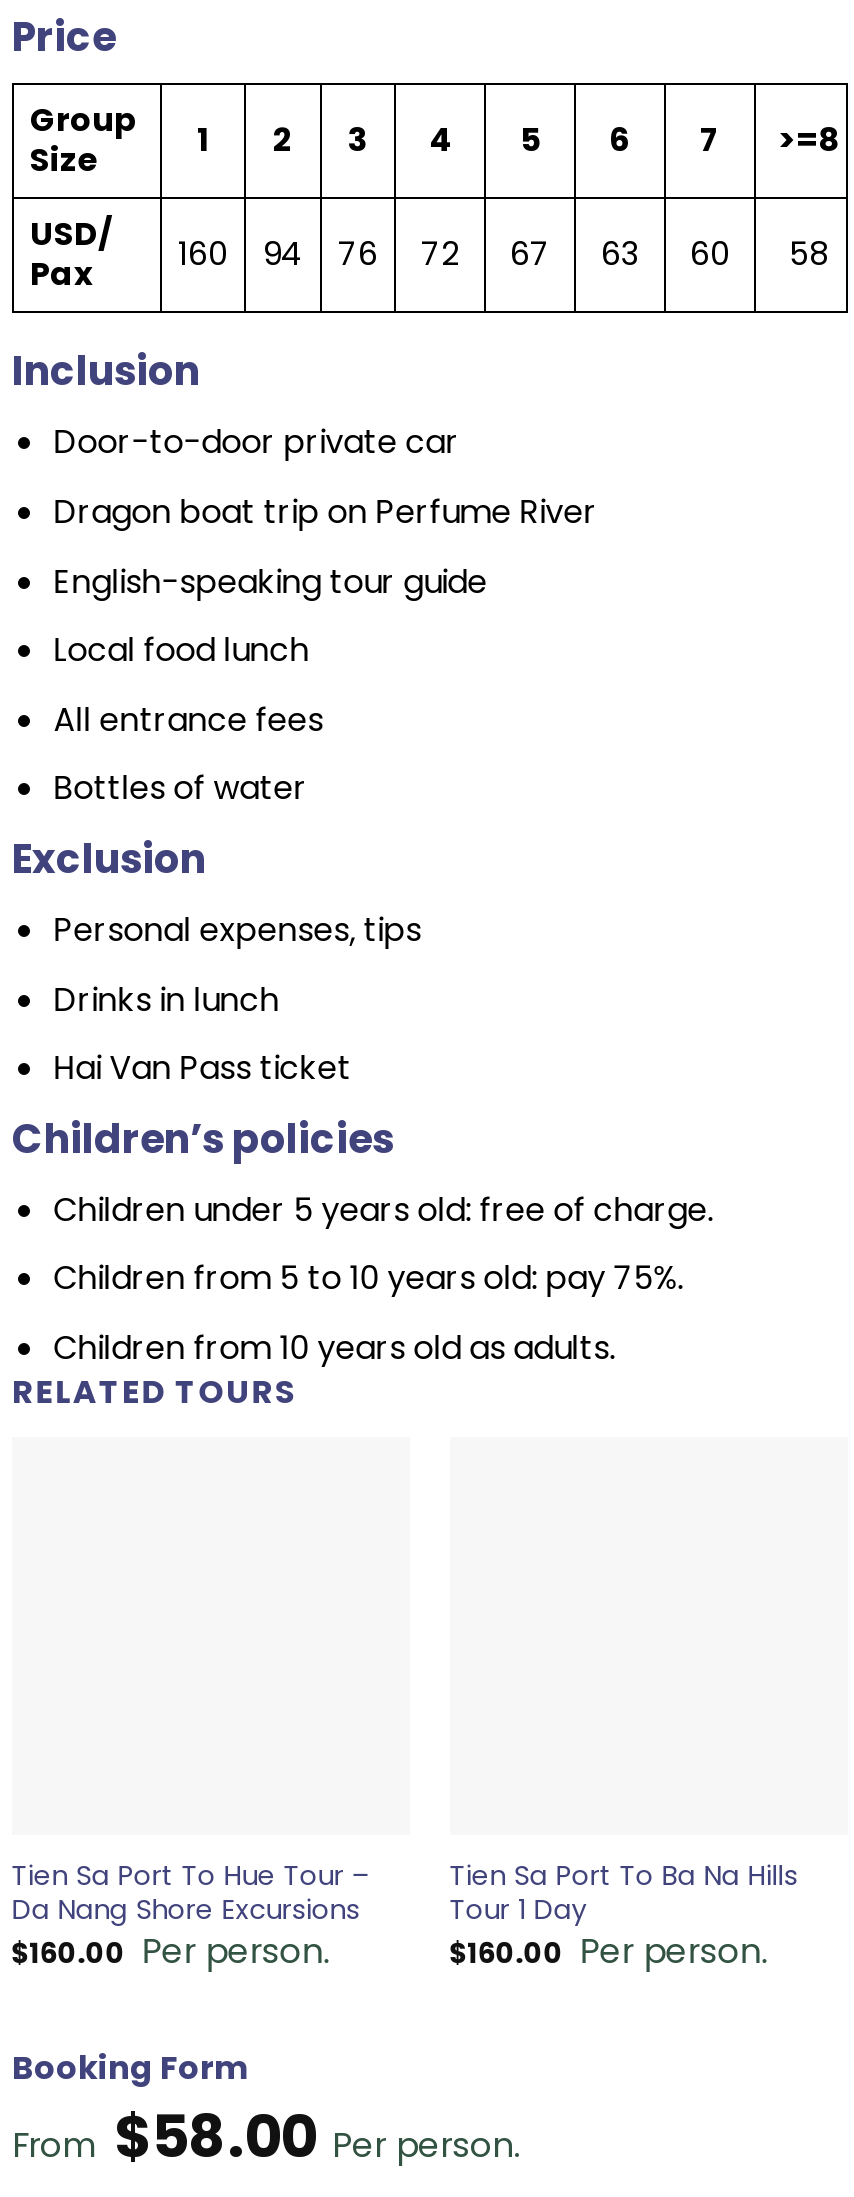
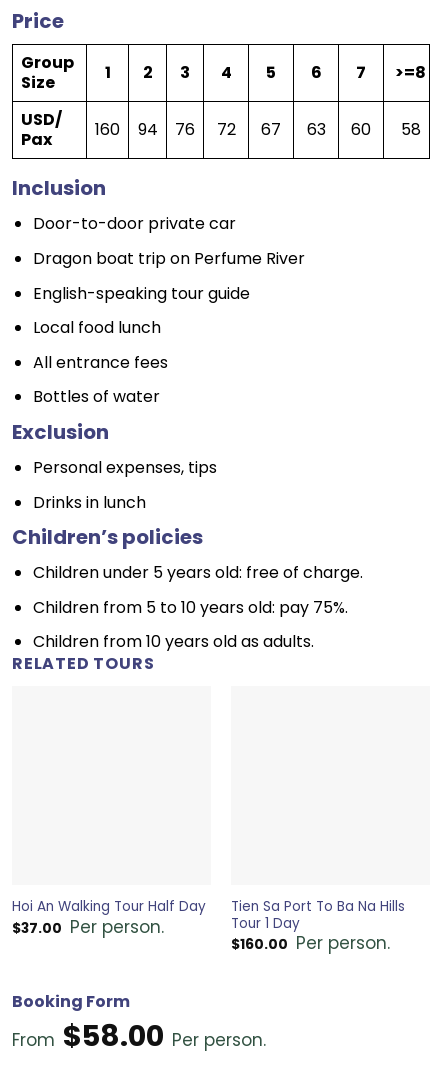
- Hai Van Pass ticket

- Tien Sa Port To Hue Tour –
- Da Nang Shore Excursions
- $160.00 Per person.
+ Hoi An Walking Tour Half Day
+ $37.00 Per person.
